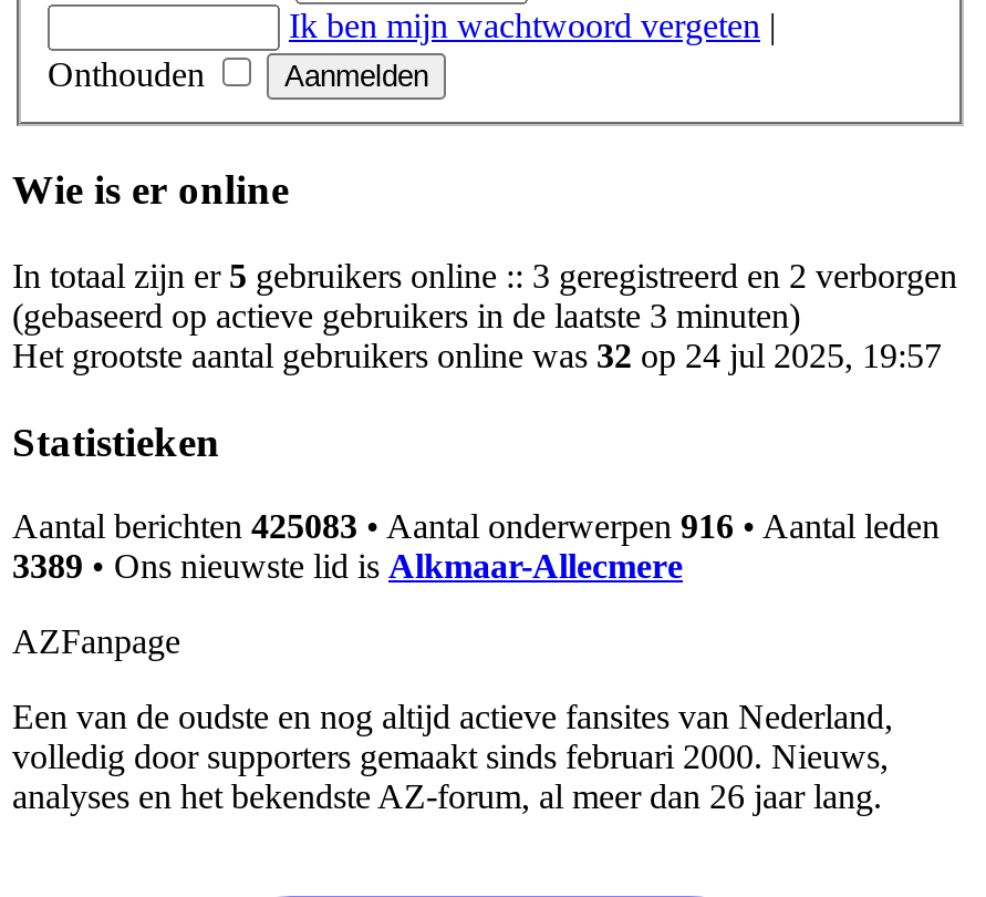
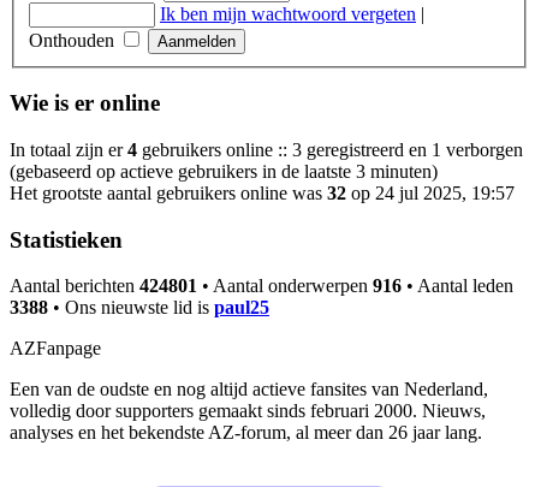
- In totaal zijn er 5 gebruikers online :: 3 geregistreerd en 2 verborgen
+ In totaal zijn er 4 gebruikers online :: 3 geregistreerd en 1 verborgen

- Aantal berichten 425083 • Aantal onderwerpen 916 • Aantal leden
+ Aantal berichten 424801 • Aantal onderwerpen 916 • Aantal leden

- 3389 • Ons nieuwste lid is Alkmaar-Allecmere
+ 3388 • Ons nieuwste lid is paul25
